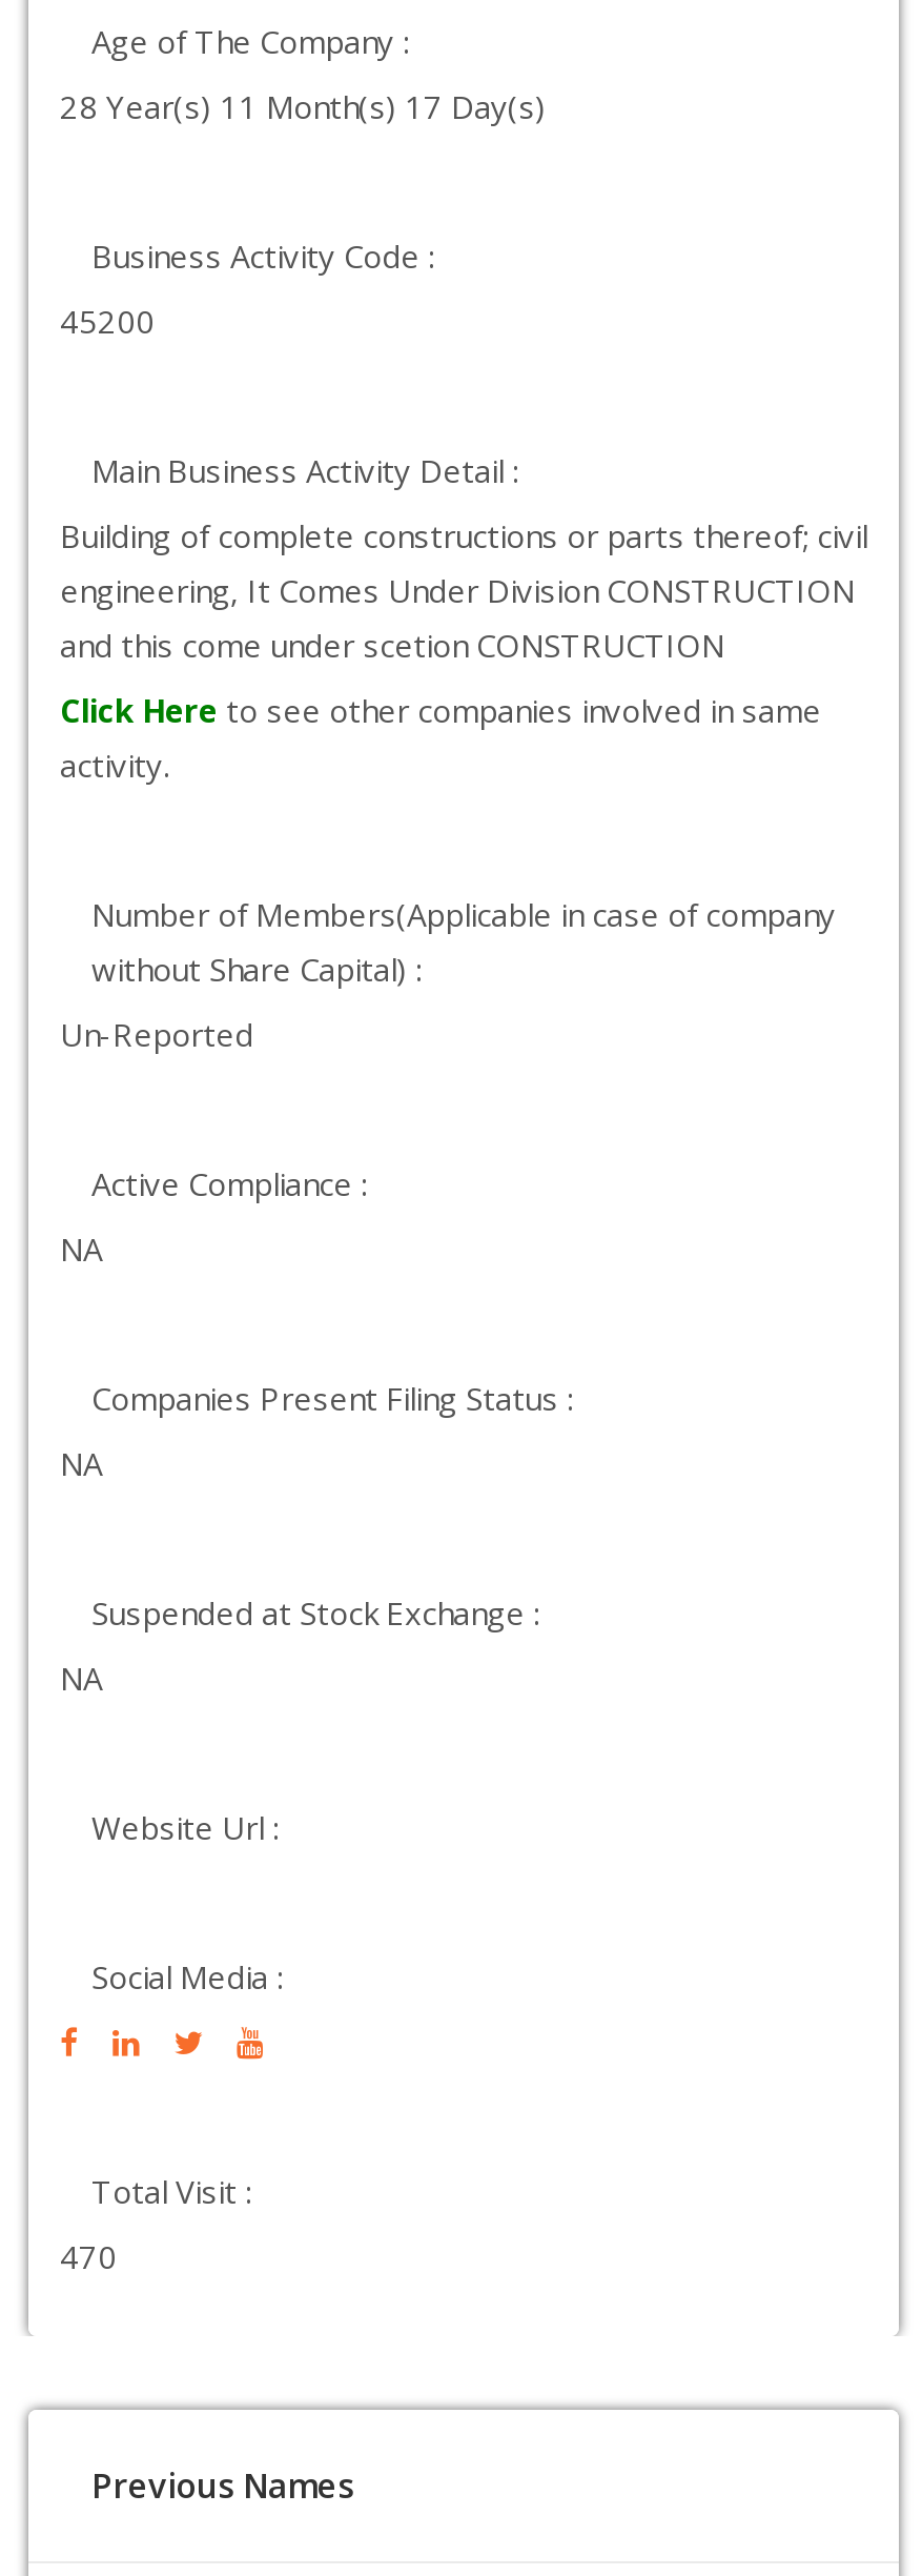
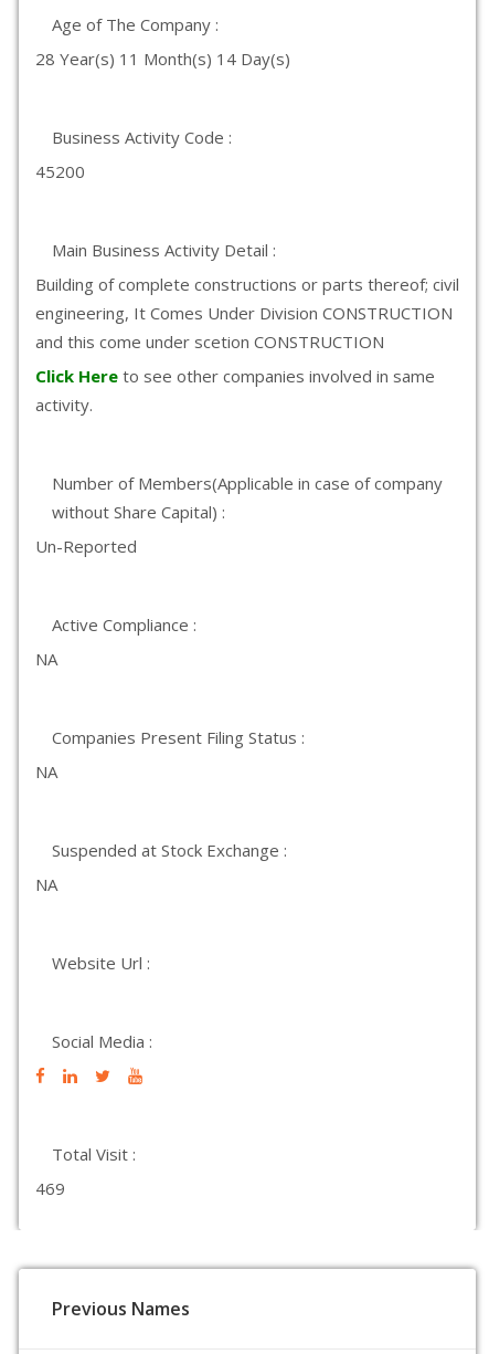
- 28 Year(s) 11 Month(s) 17 Day(s)
+ 28 Year(s) 11 Month(s) 14 Day(s)

- 470
+ 469
